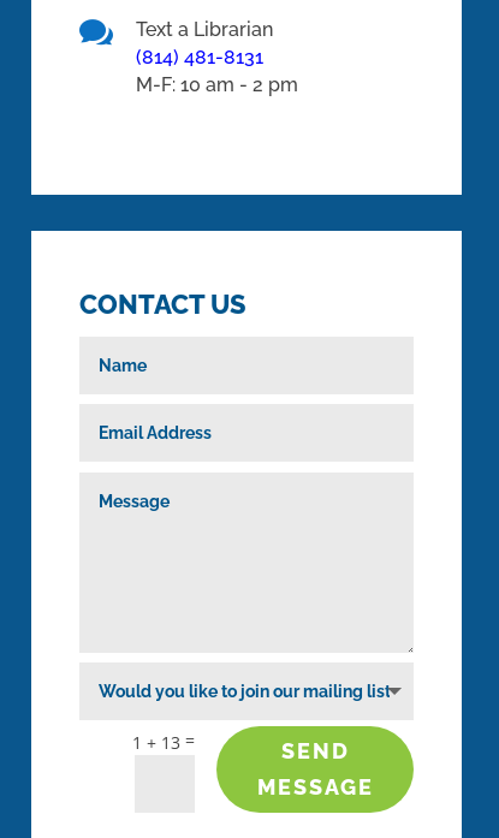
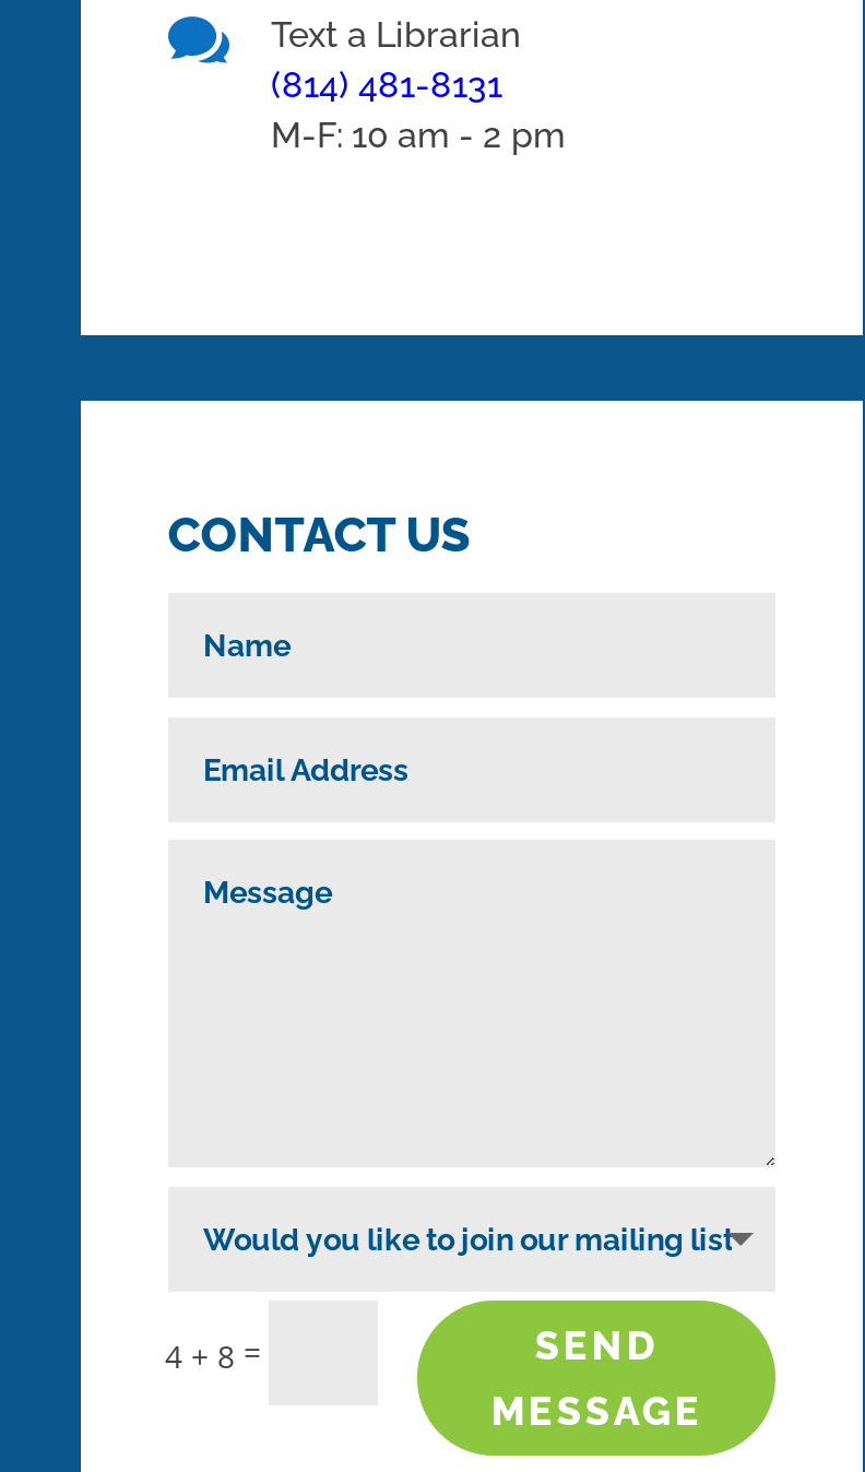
- 1 + 13 =
+ 4 + 8 =
